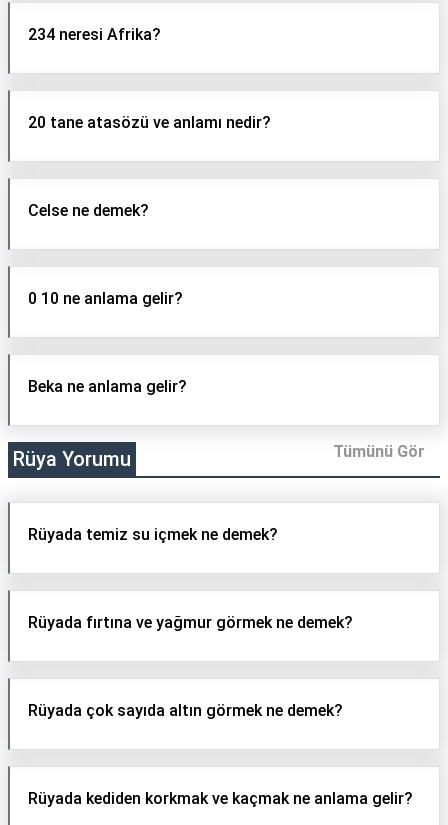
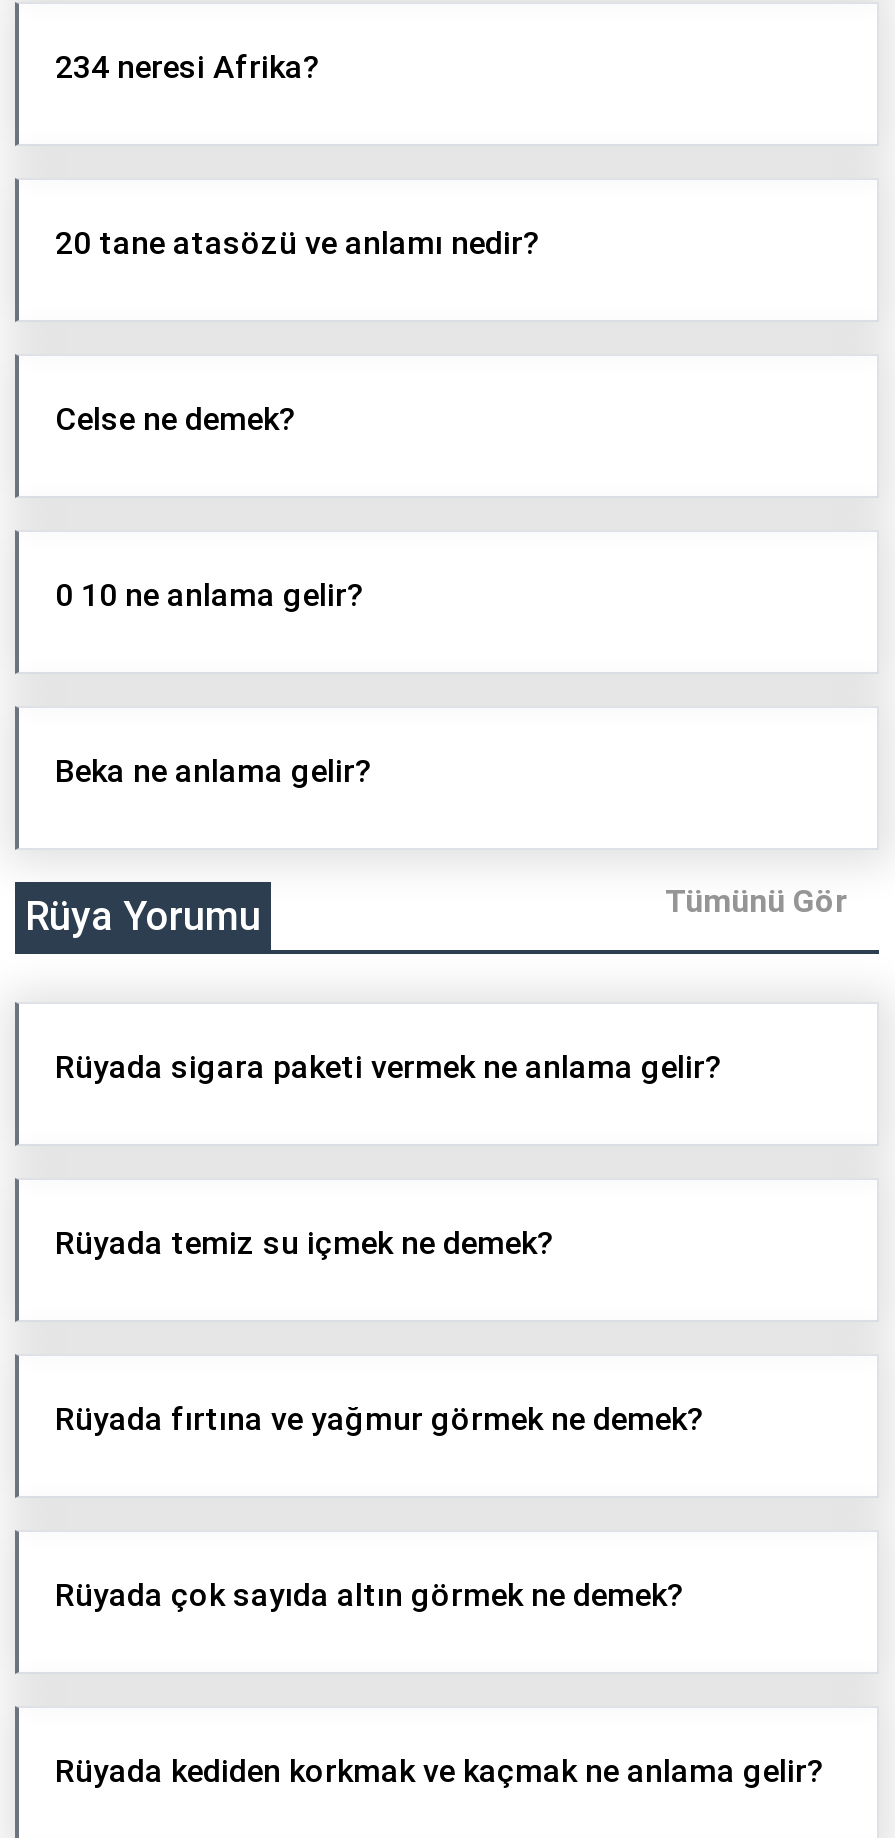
+ Rüyada sigara paketi vermek ne anlama gelir?
